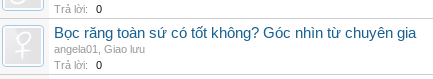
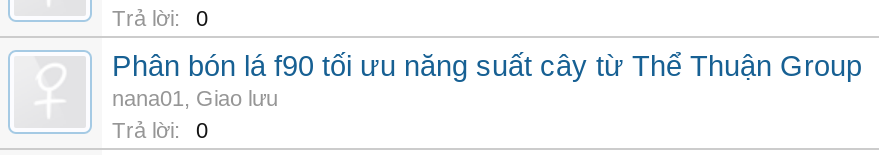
- Bọc răng toàn sứ có tốt không? Góc nhìn từ chuyên gia
- angela01, Giao lưu
+ Phân bón lá f90 tối ưu năng suất cây từ Thể Thuận Group
+ nana01, Giao lưu
